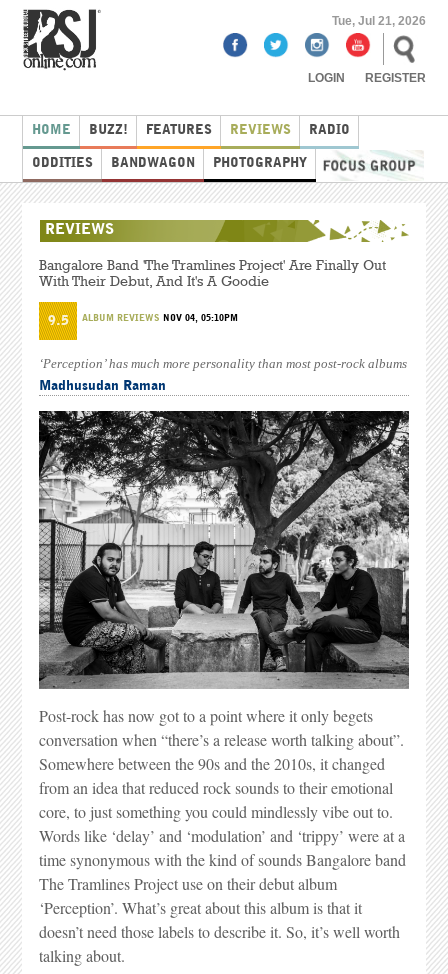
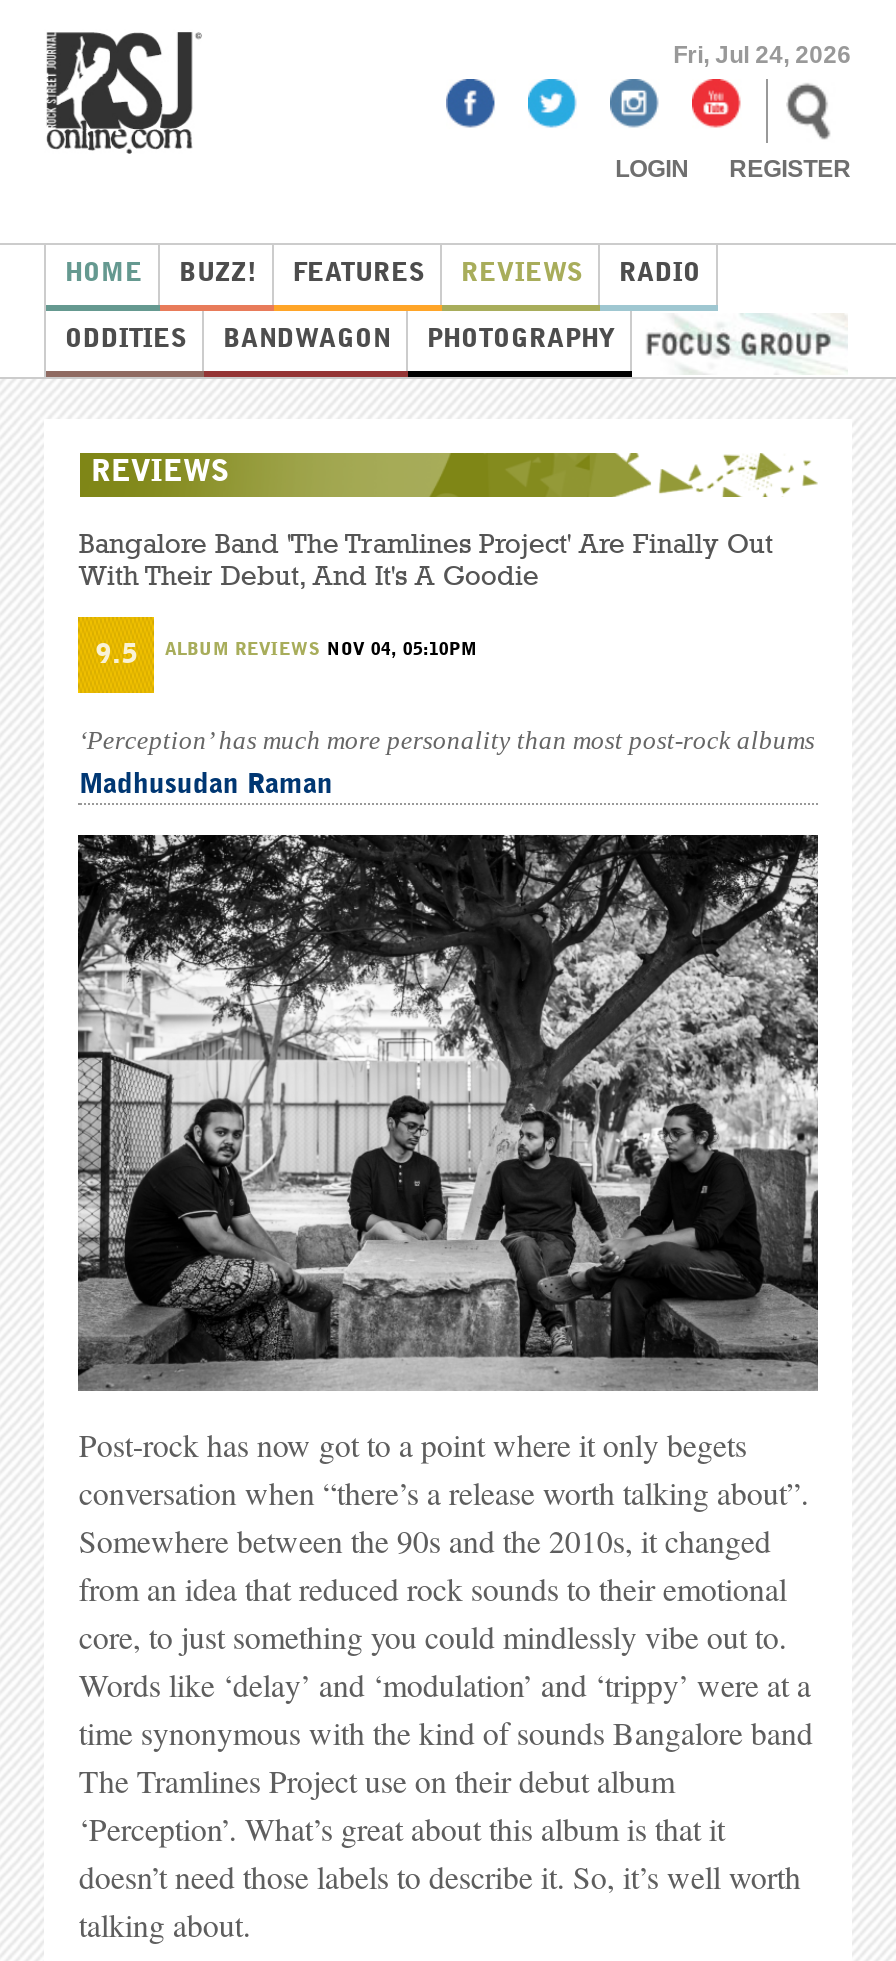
- Tue, Jul 21, 2026
+ Fri, Jul 24, 2026
